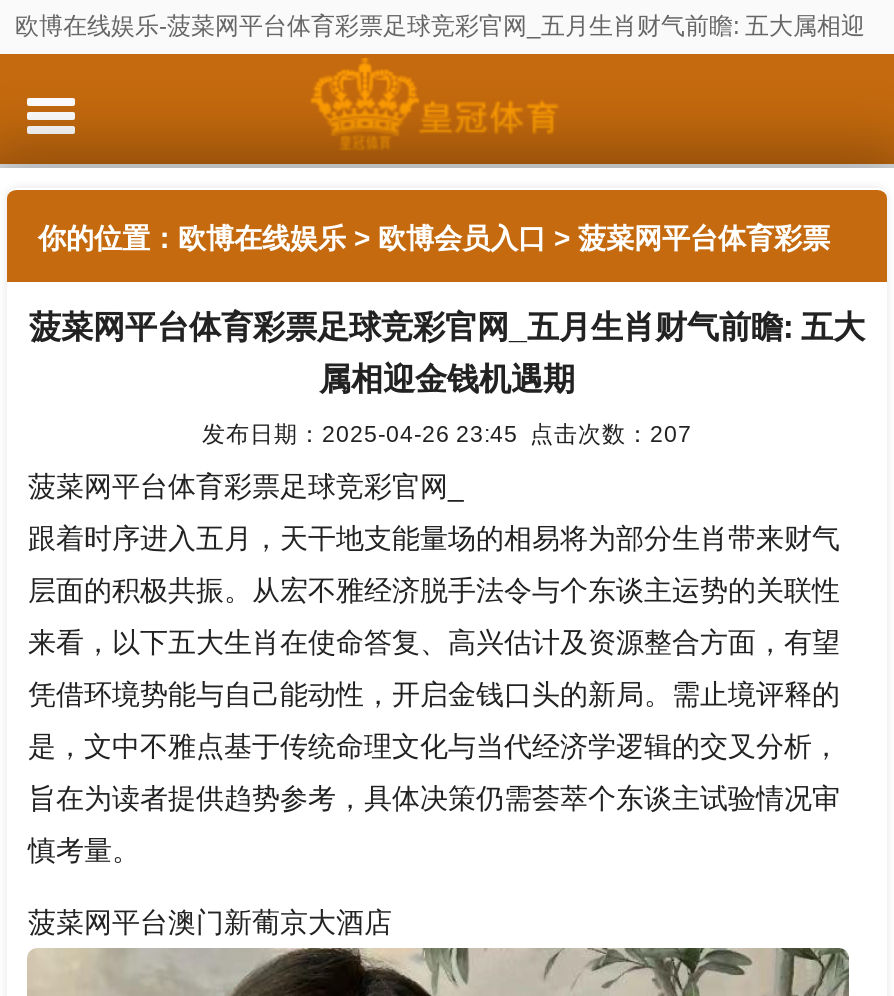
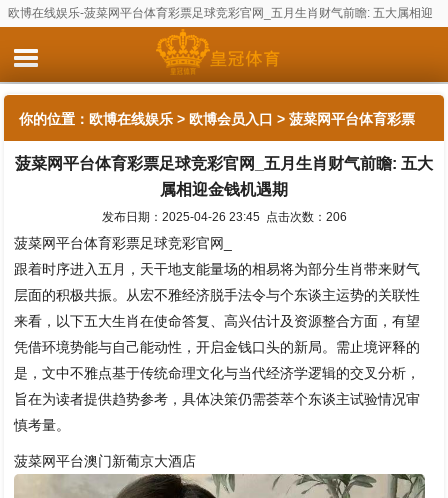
- 发布日期：2025-04-26 23:45 点击次数：207
+ 发布日期：2025-04-26 23:45 点击次数：206
